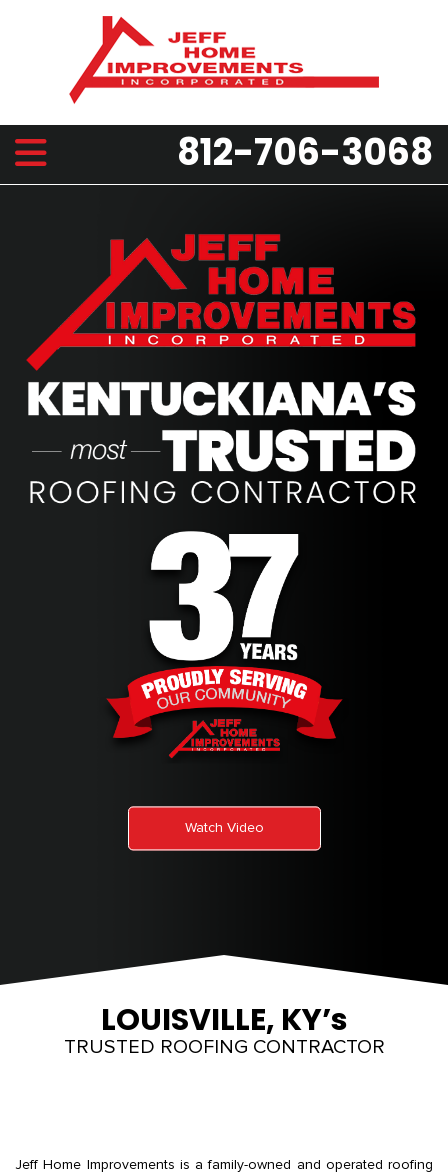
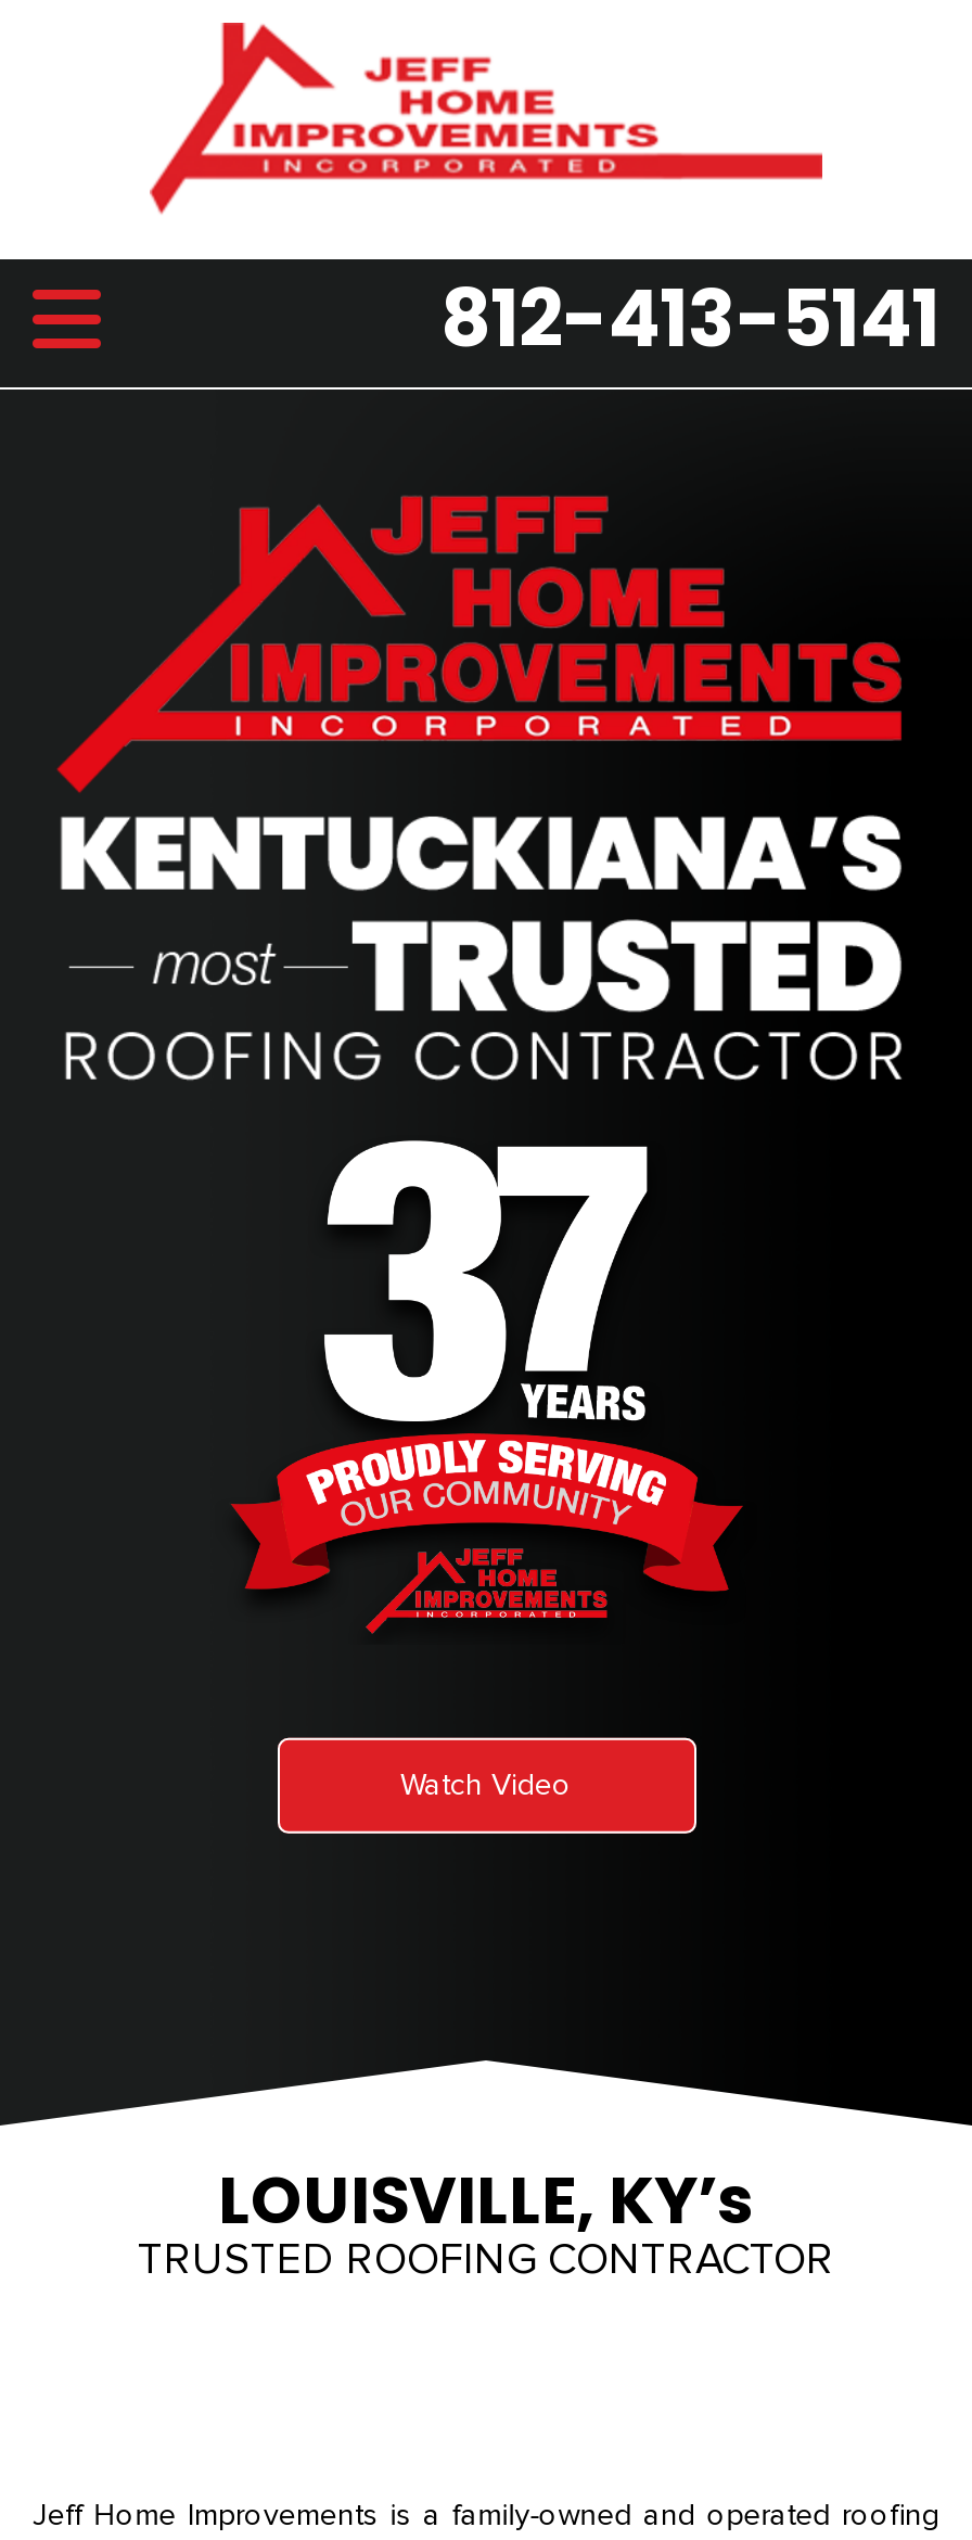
- 812-706-3068
+ 812-413-5141
